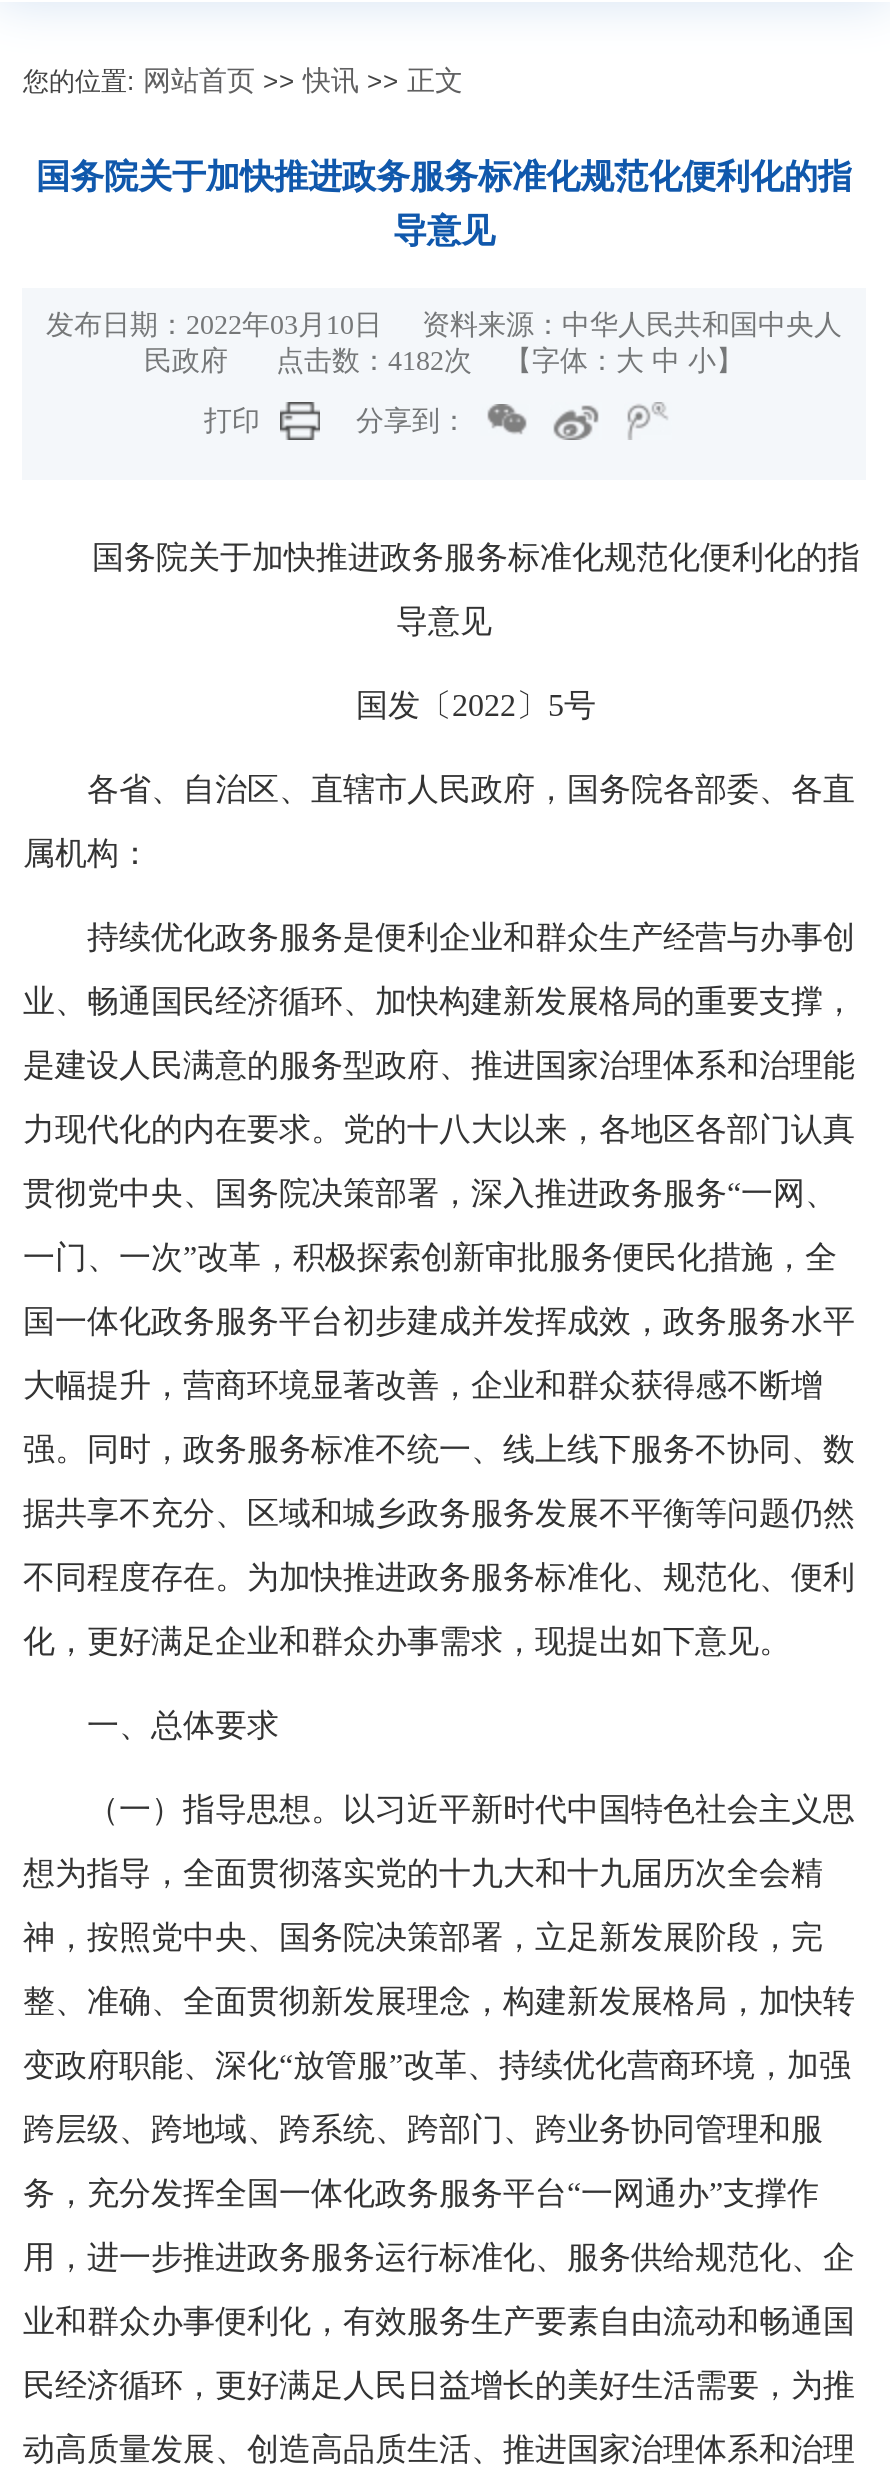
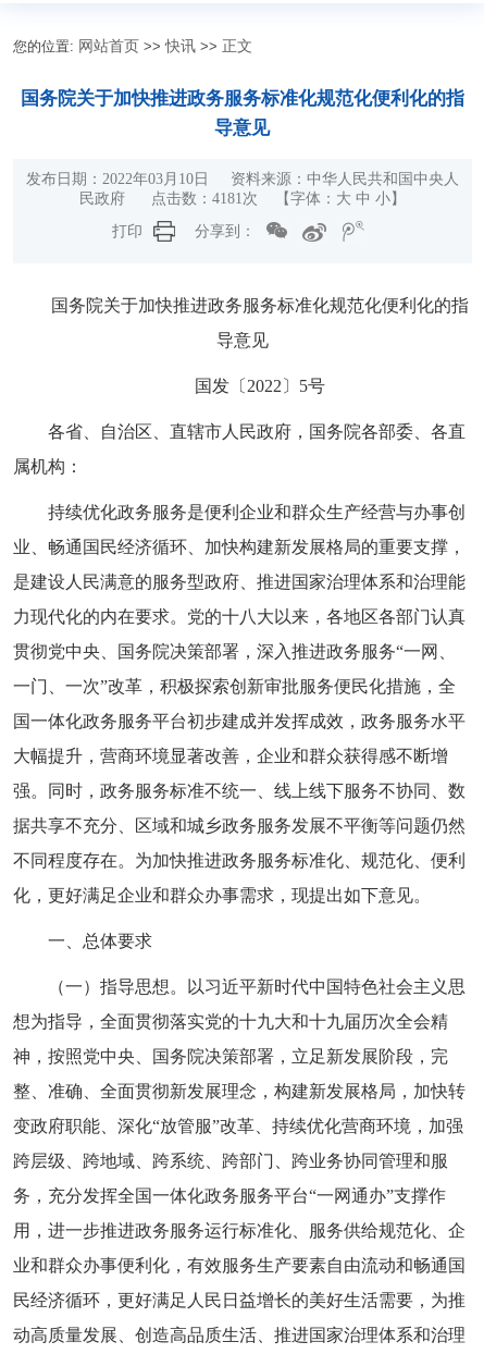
- 民政府 点击数：4182次【字体：大 中 小】
+ 民政府 点击数：4181次【字体：大 中 小】
